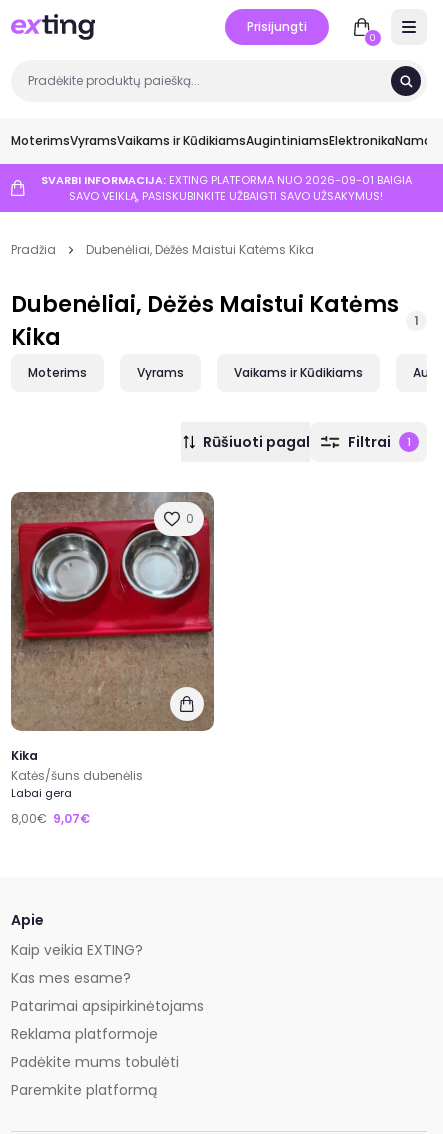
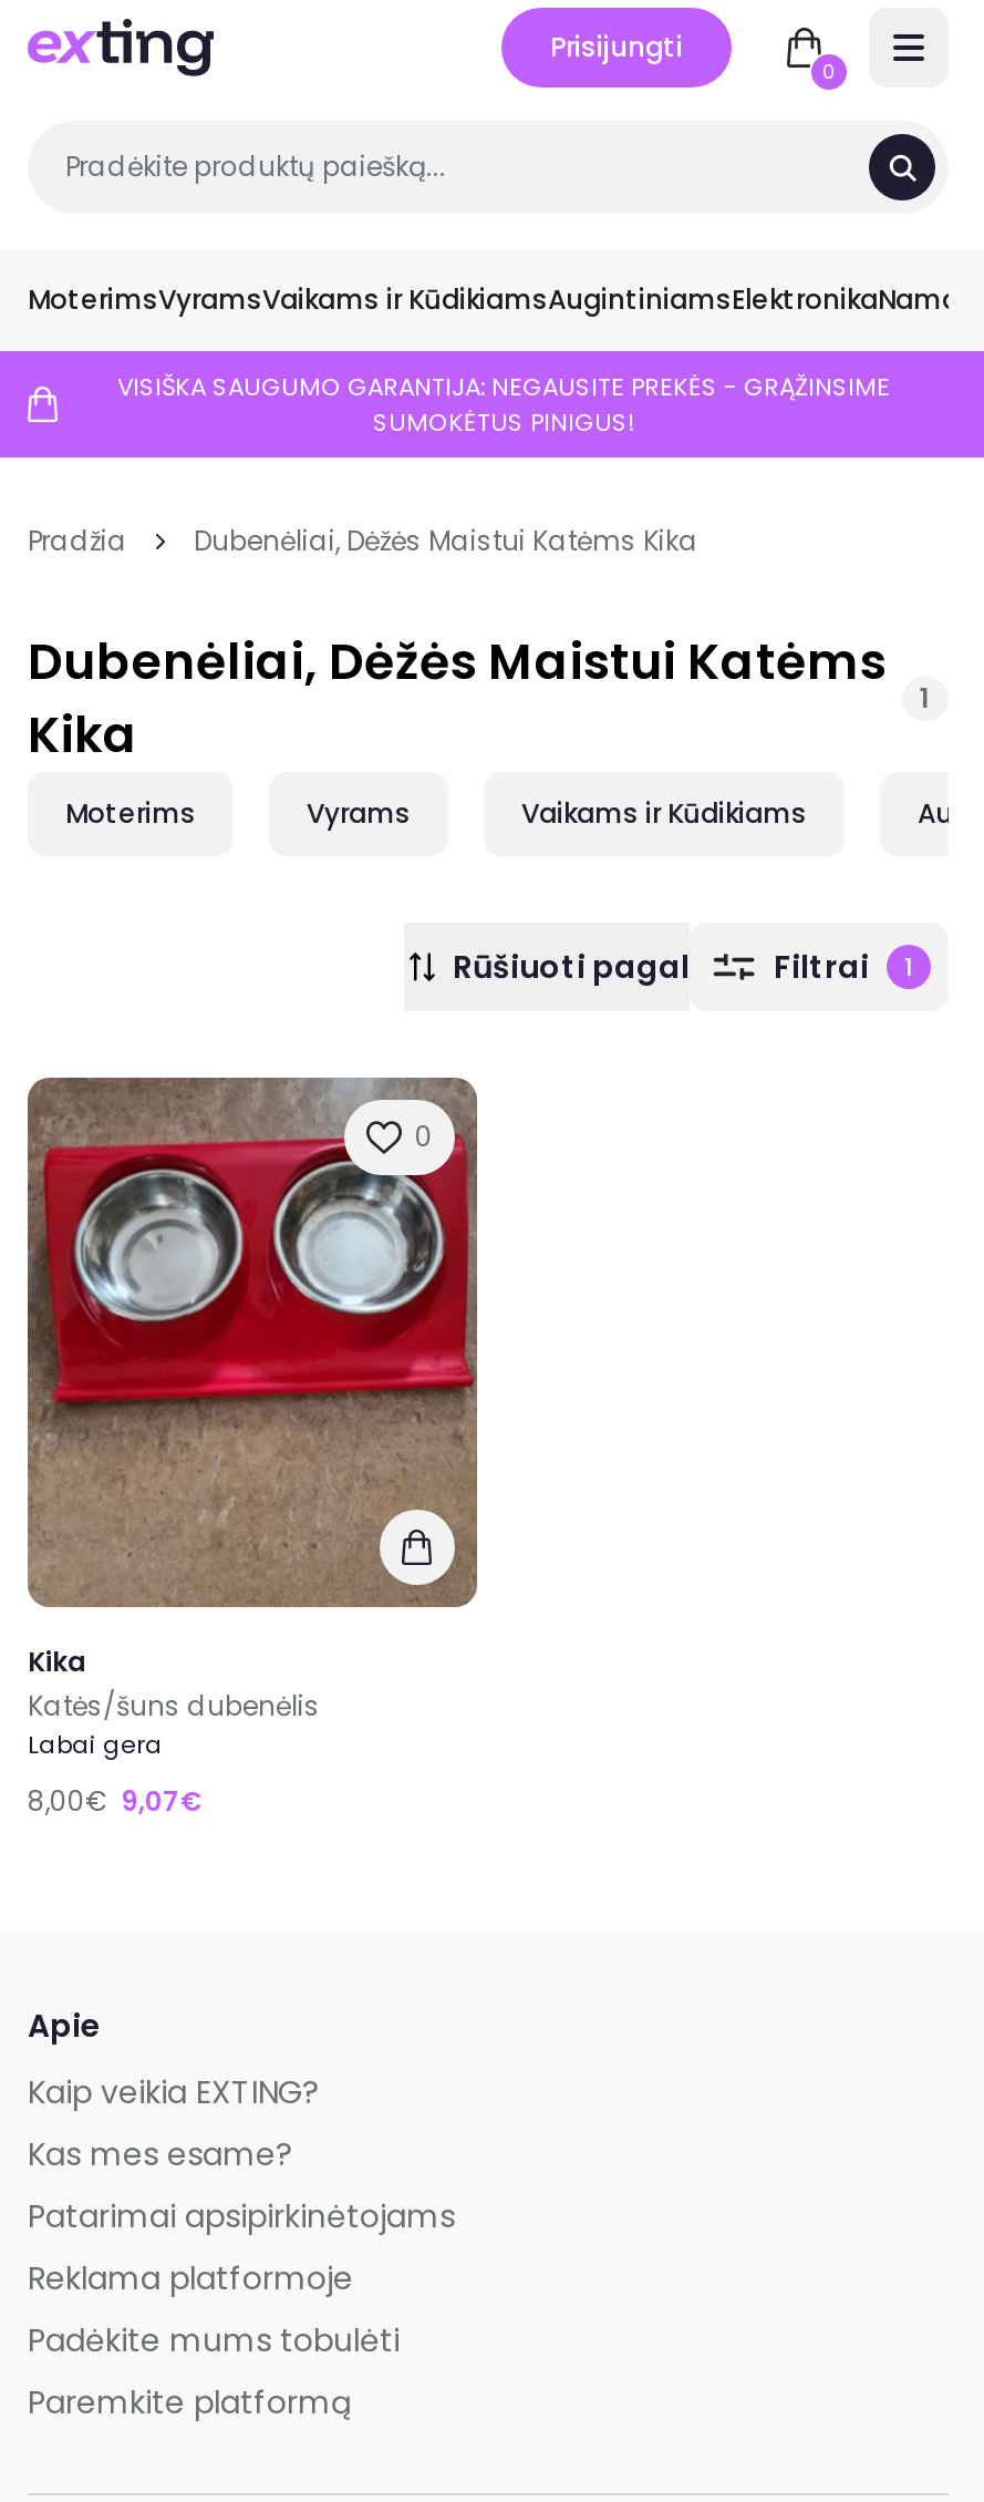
- SVARBI INFORMACIJA: EXTING PLATFORMA NUO 2026-09-01 BAIGIA
- SAVO VEIKLĄ, PASISKUBINKITE UŽBAIGTI SAVO UŽSAKYMUS!
+ VISIŠKA SAUGUMO GARANTIJA: NEGAUSITE PREKĖS - GRĄŽINSIME
+ SUMOKĖTUS PINIGUS!
